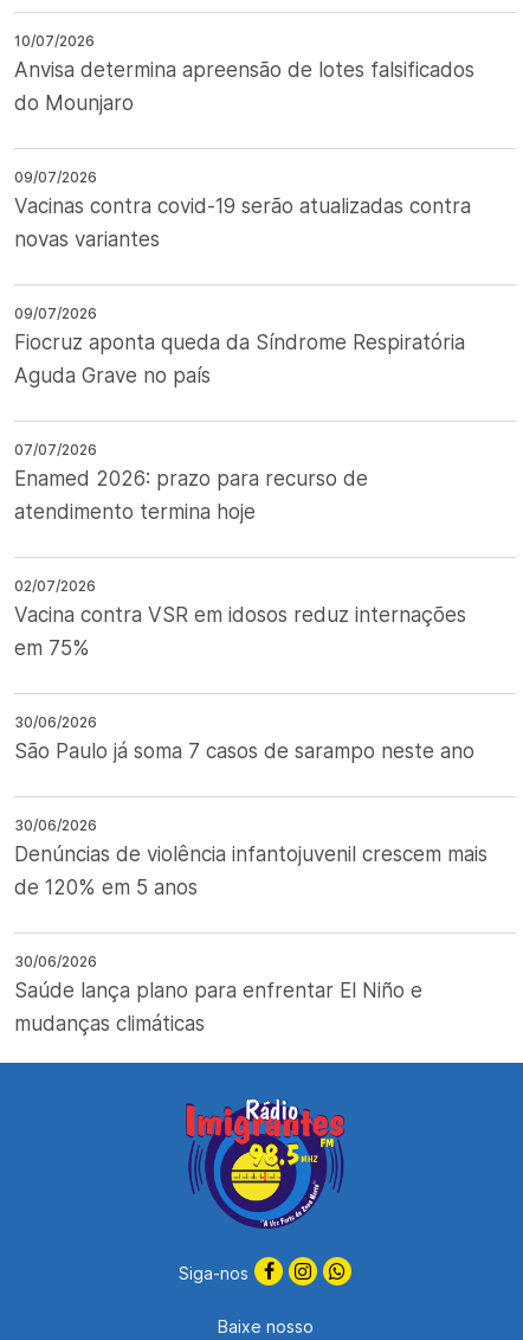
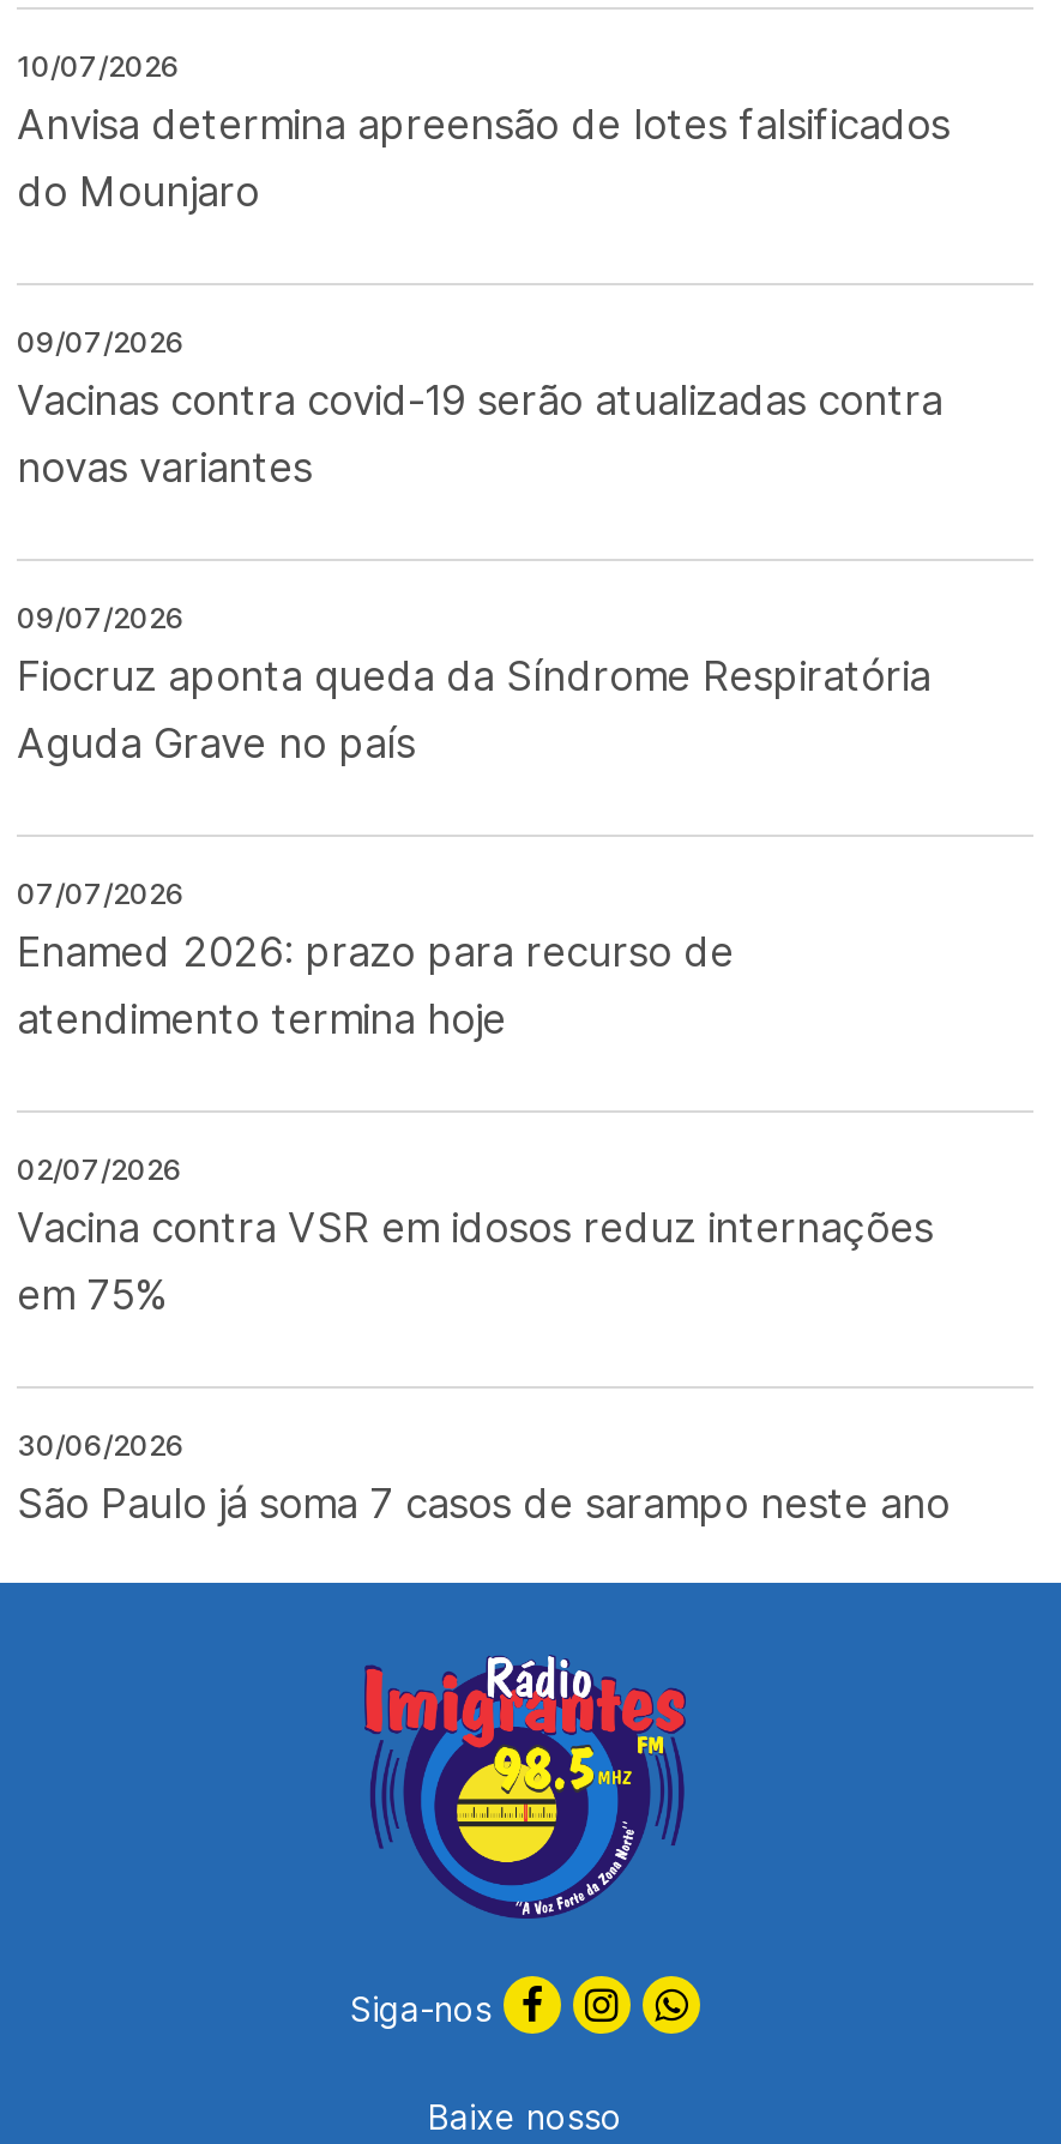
- 30/06/2026
- Denúncias de violência infantojuvenil crescem mais
- de 120% em 5 anos
- 30/06/2026
- Saúde lança plano para enfrentar El Niño e
- mudanças climáticas
